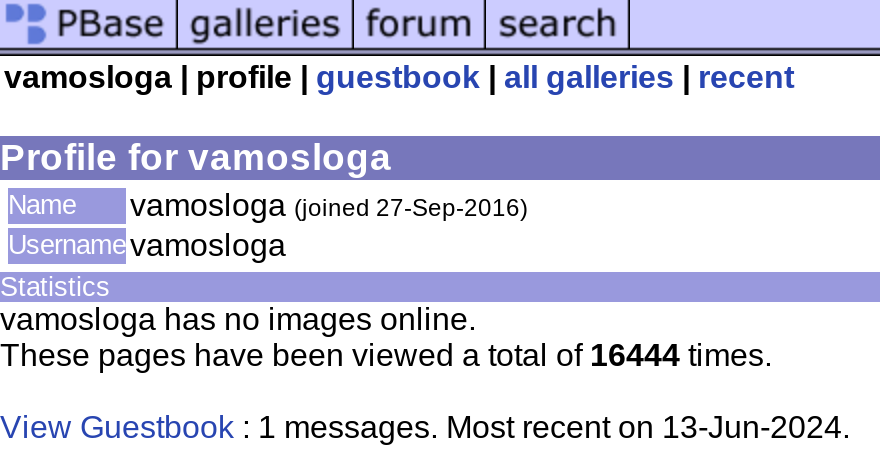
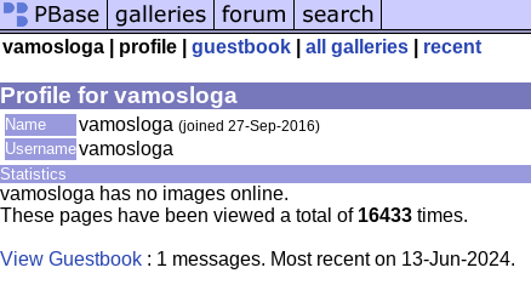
- These pages have been viewed a total of 16444 times.
+ These pages have been viewed a total of 16433 times.
